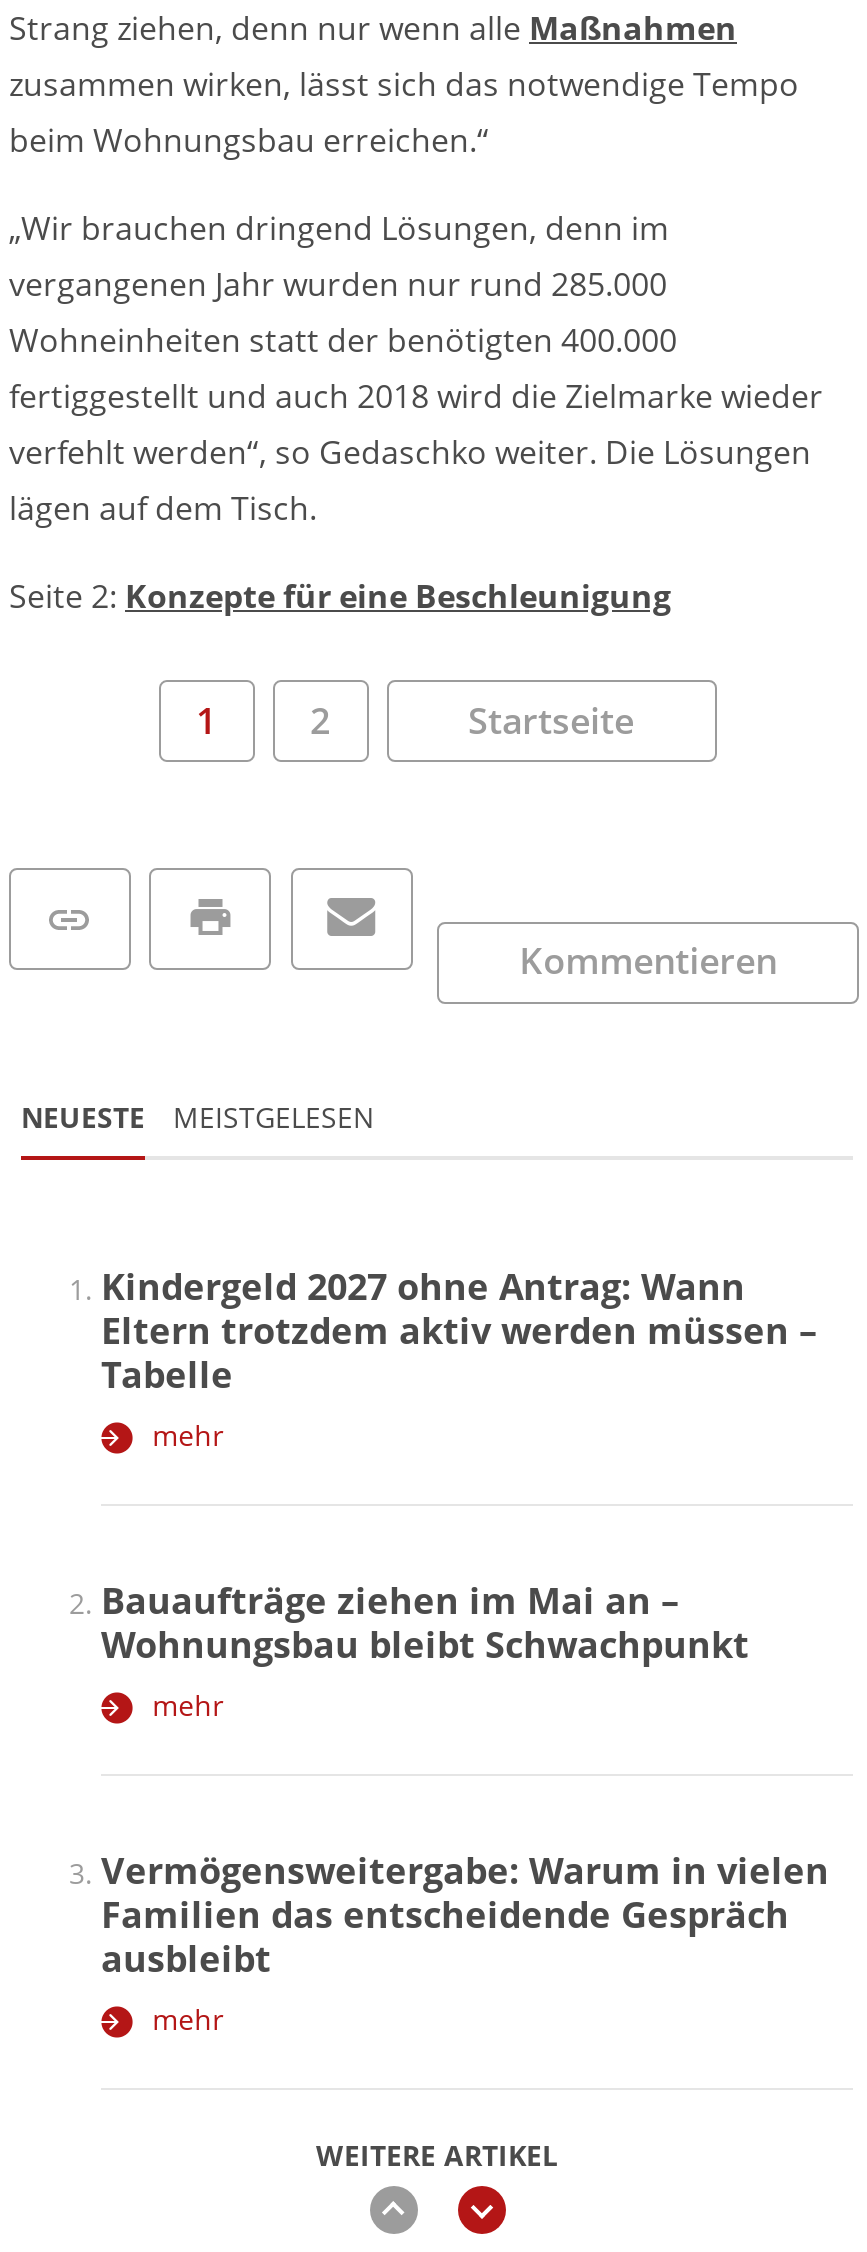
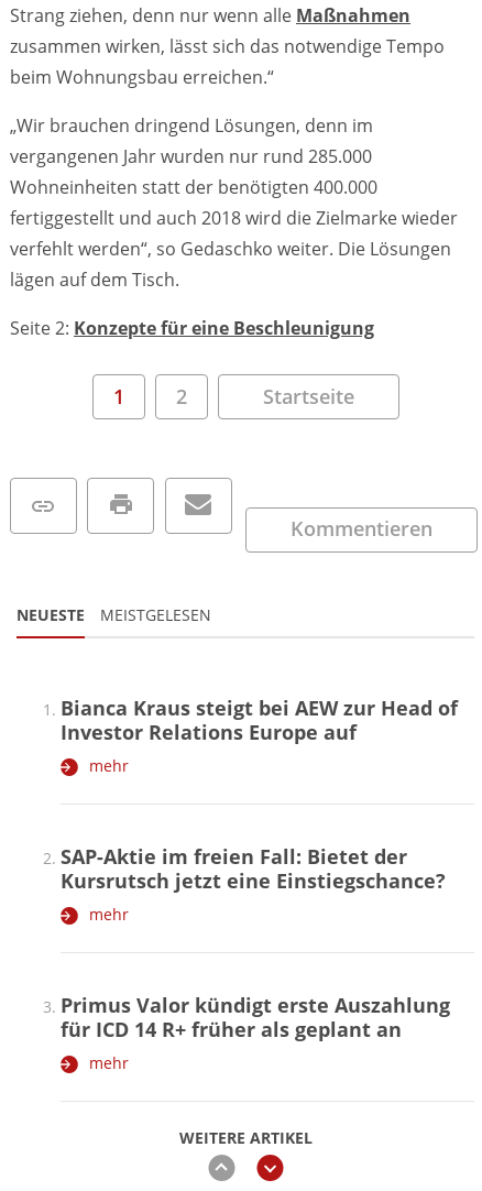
- Kindergeld 2027 ohne Antrag: Wann
- Eltern trotzdem aktiv werden müssen –
- Tabelle
+ Bianca Kraus steigt bei AEW zur Head of
+ Investor Relations Europe auf

- Bauaufträge ziehen im Mai an –
- Wohnungsbau bleibt Schwachpunkt
+ SAP-Aktie im freien Fall: Bietet der
+ Kursrutsch jetzt eine Einstiegschance?

- Vermögensweitergabe: Warum in vielen
- Familien das entscheidende Gespräch
- ausbleibt
+ Primus Valor kündigt erste Auszahlung
+ für ICD 14 R+ früher als geplant an
